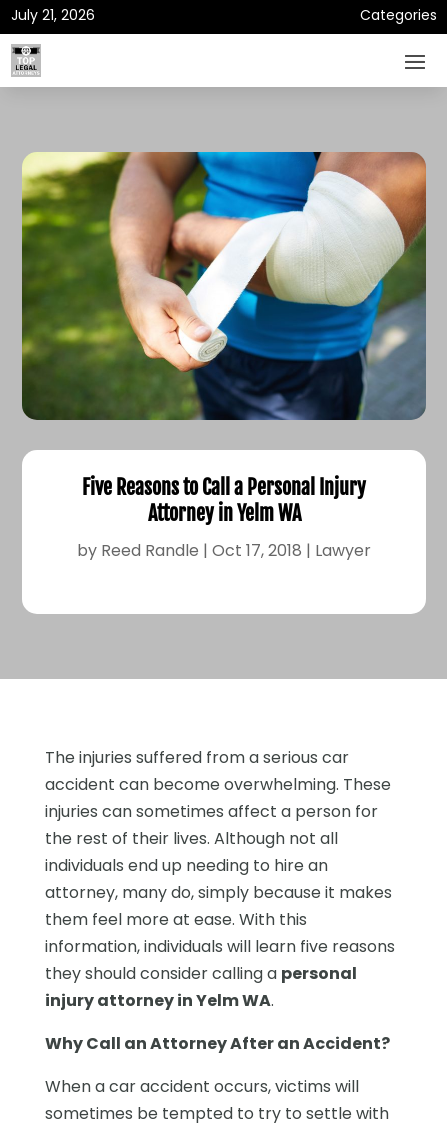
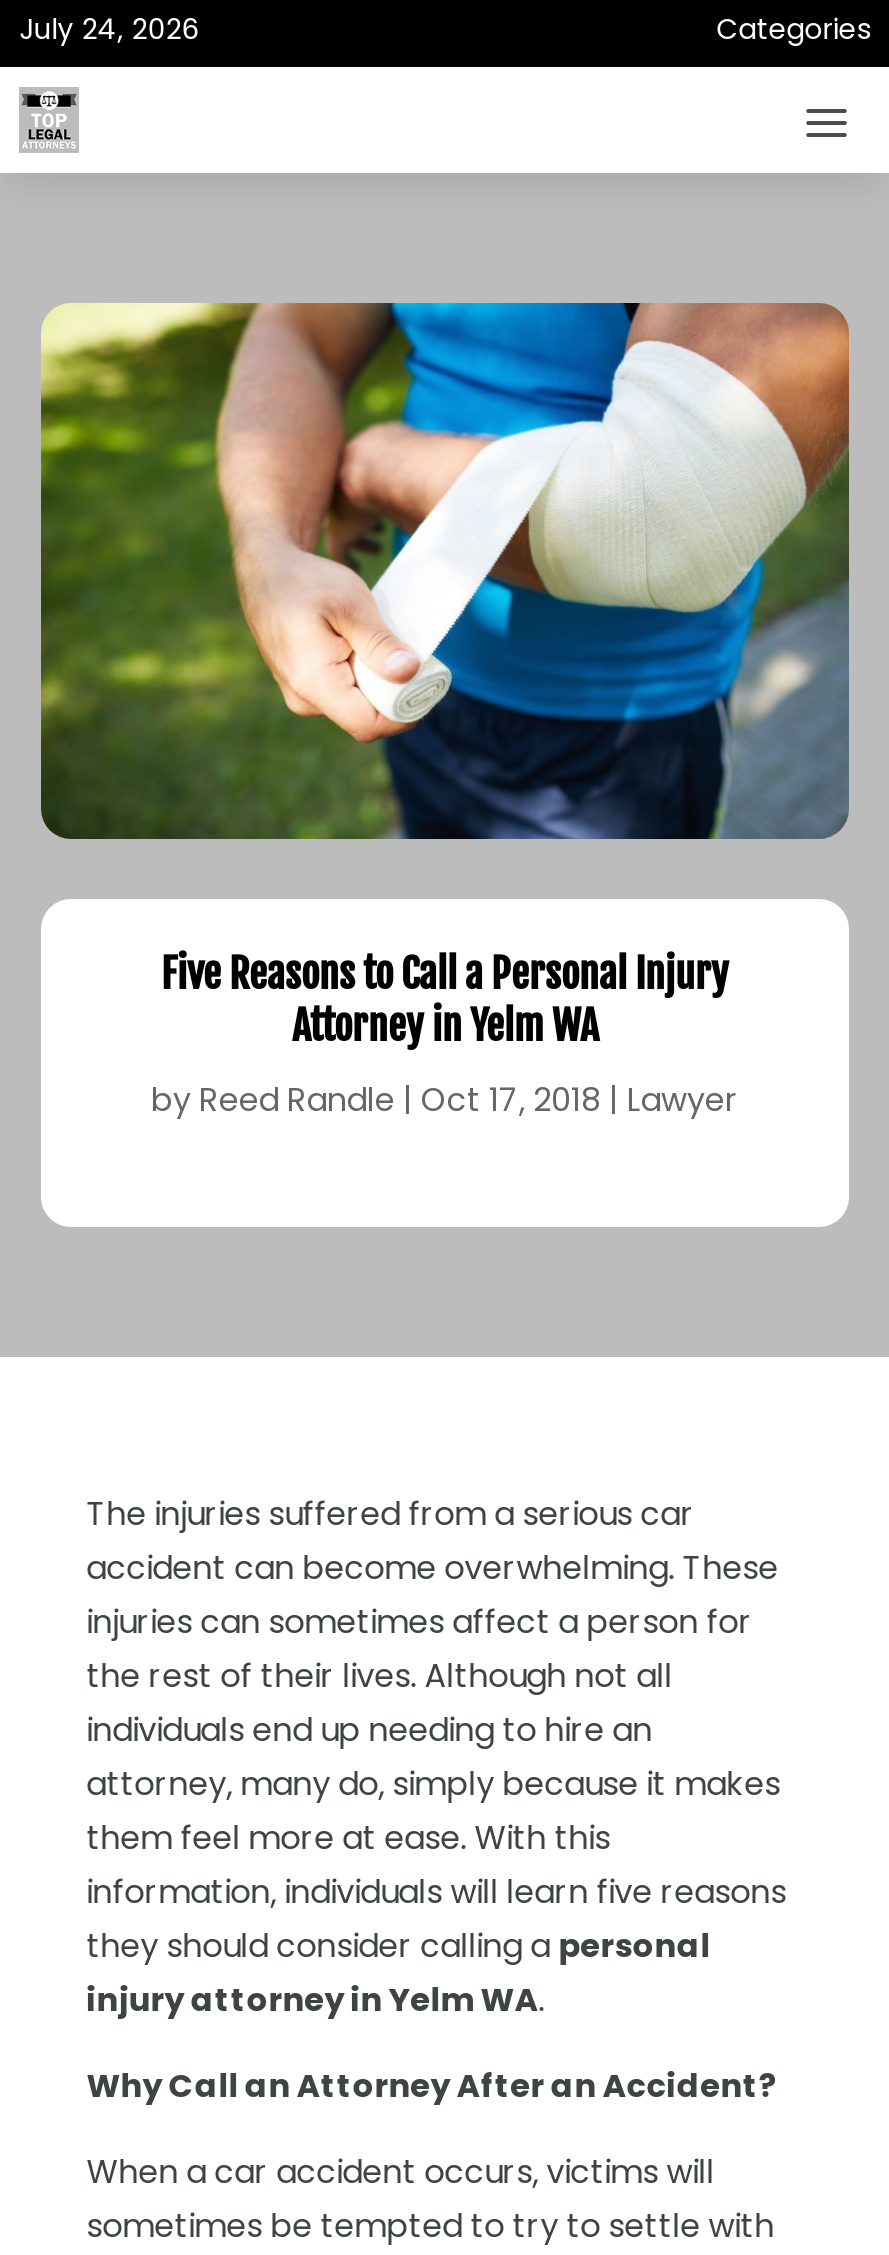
- July 21, 2026
+ July 24, 2026
